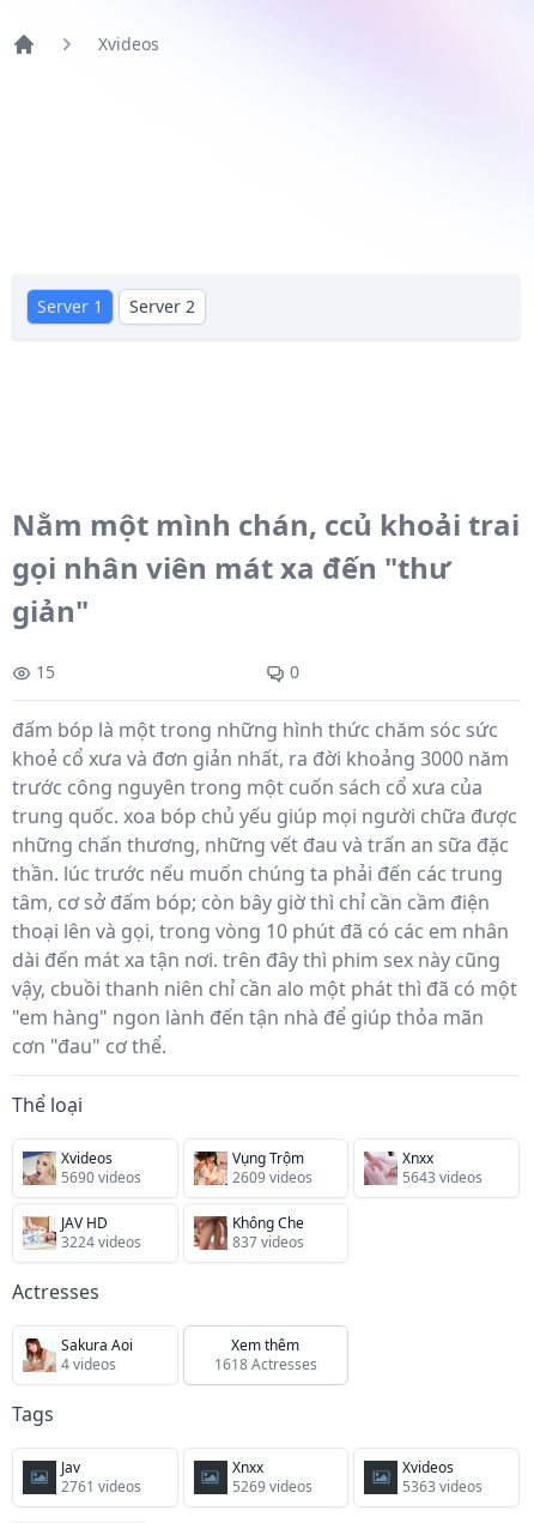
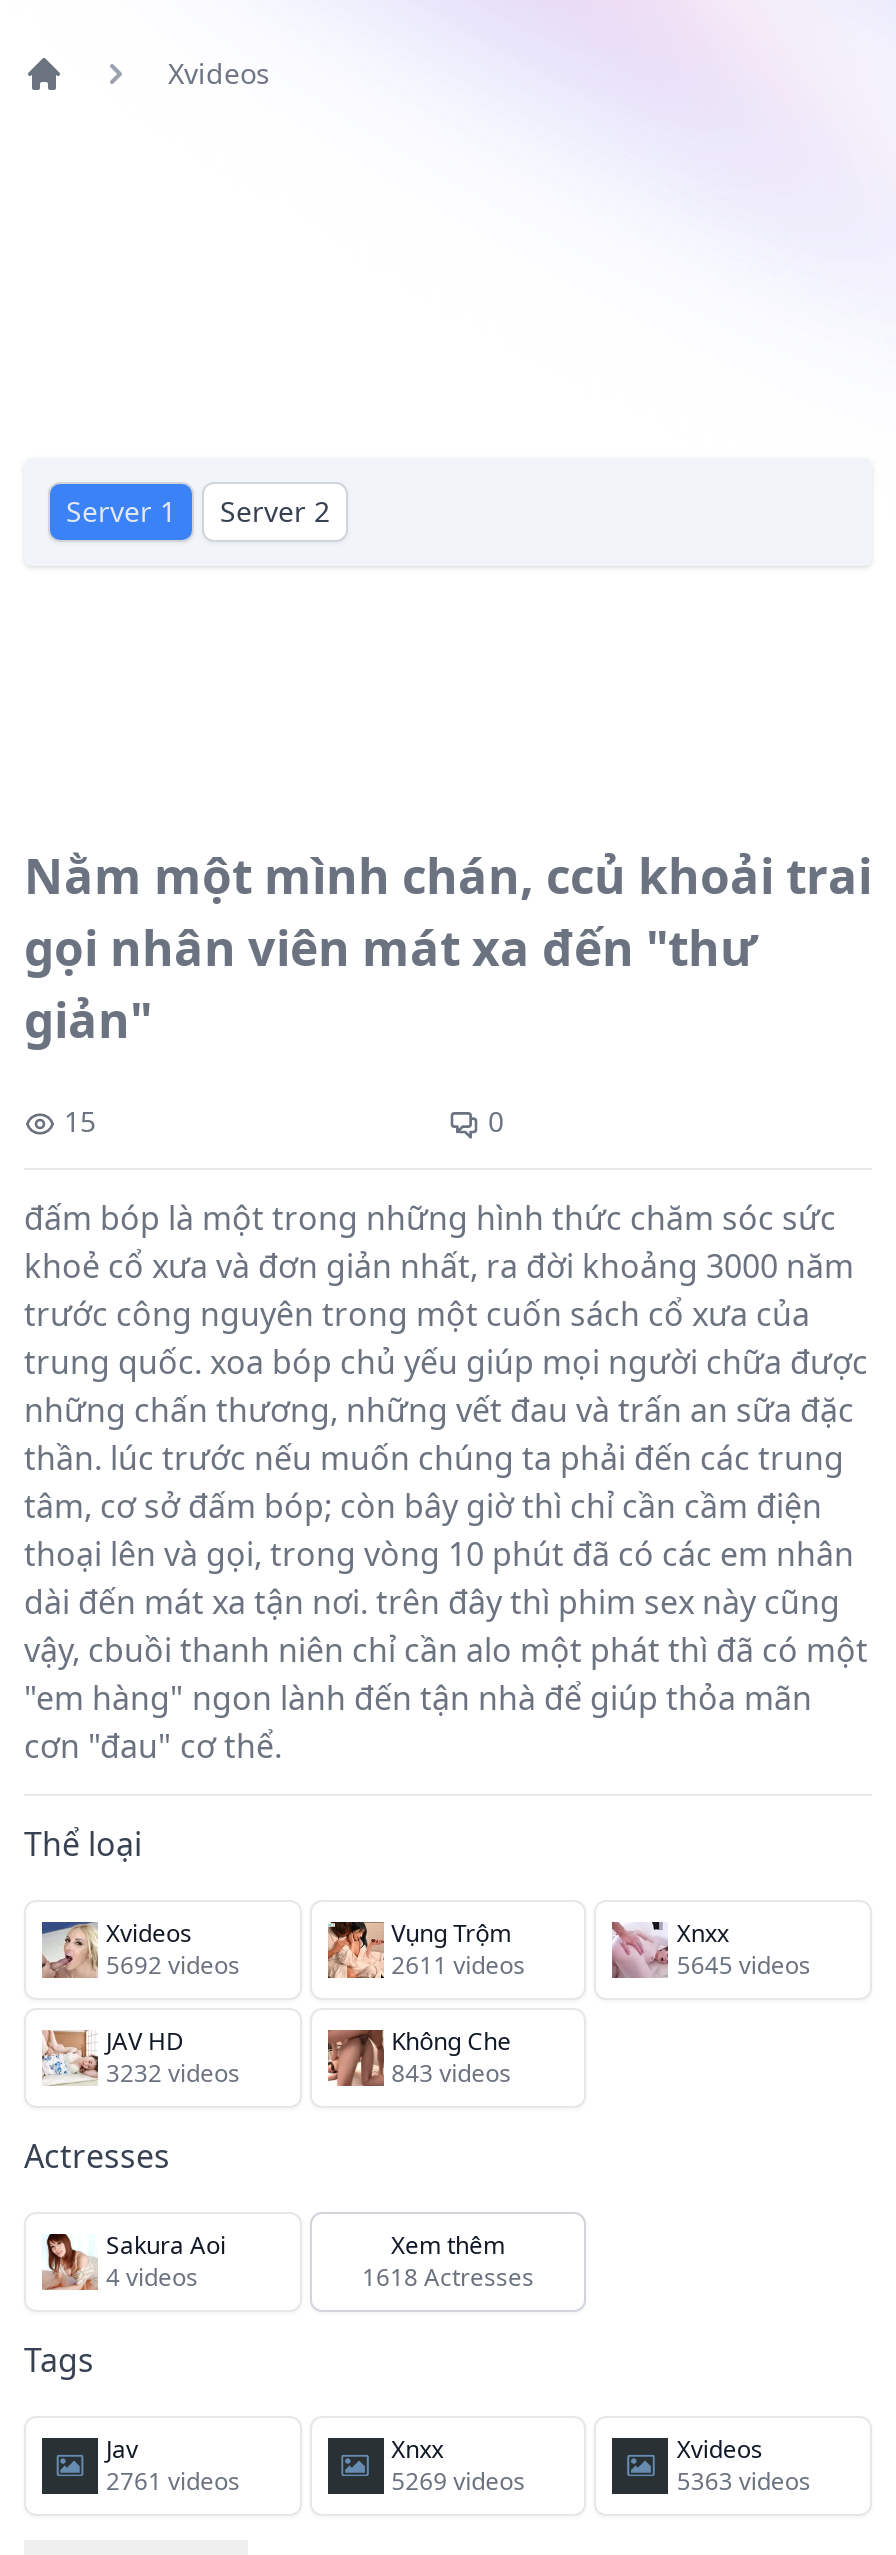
- 5690 videos
+ 5692 videos

- 2609 videos
+ 2611 videos

- 5643 videos
+ 5645 videos

- 3224 videos
+ 3232 videos

- 837 videos
+ 843 videos
